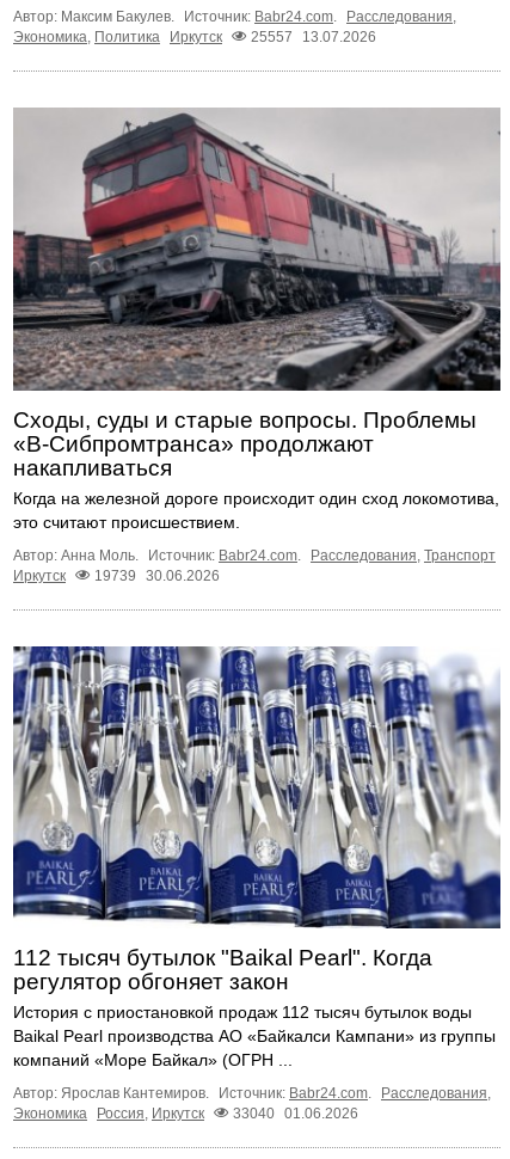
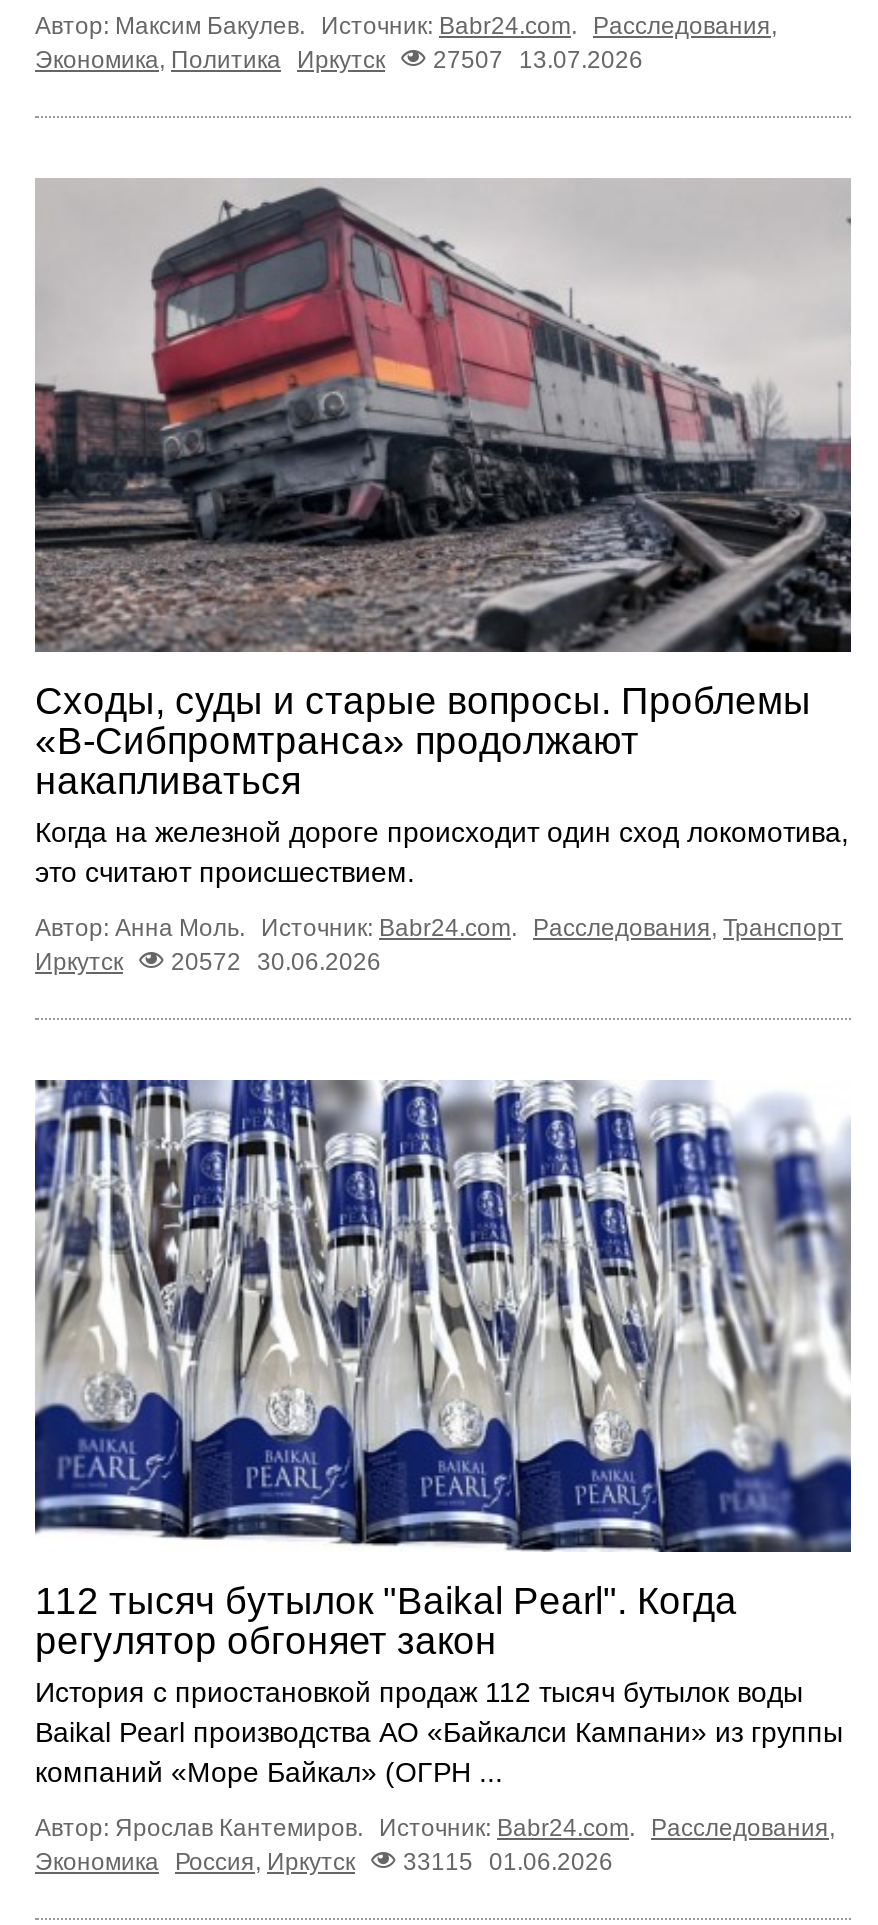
- Экономика, Политика Иркутск 25557 13.07.2026
+ Экономика, Политика Иркутск 27507 13.07.2026

- Иркутск 19739 30.06.2026
+ Иркутск 20572 30.06.2026

- Экономика Россия, Иркутск 33040 01.06.2026
+ Экономика Россия, Иркутск 33115 01.06.2026
